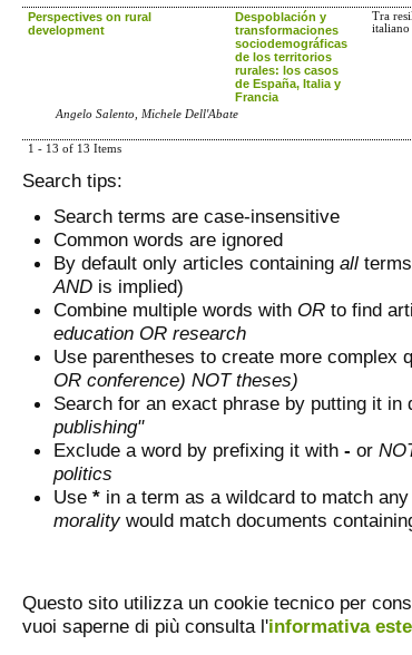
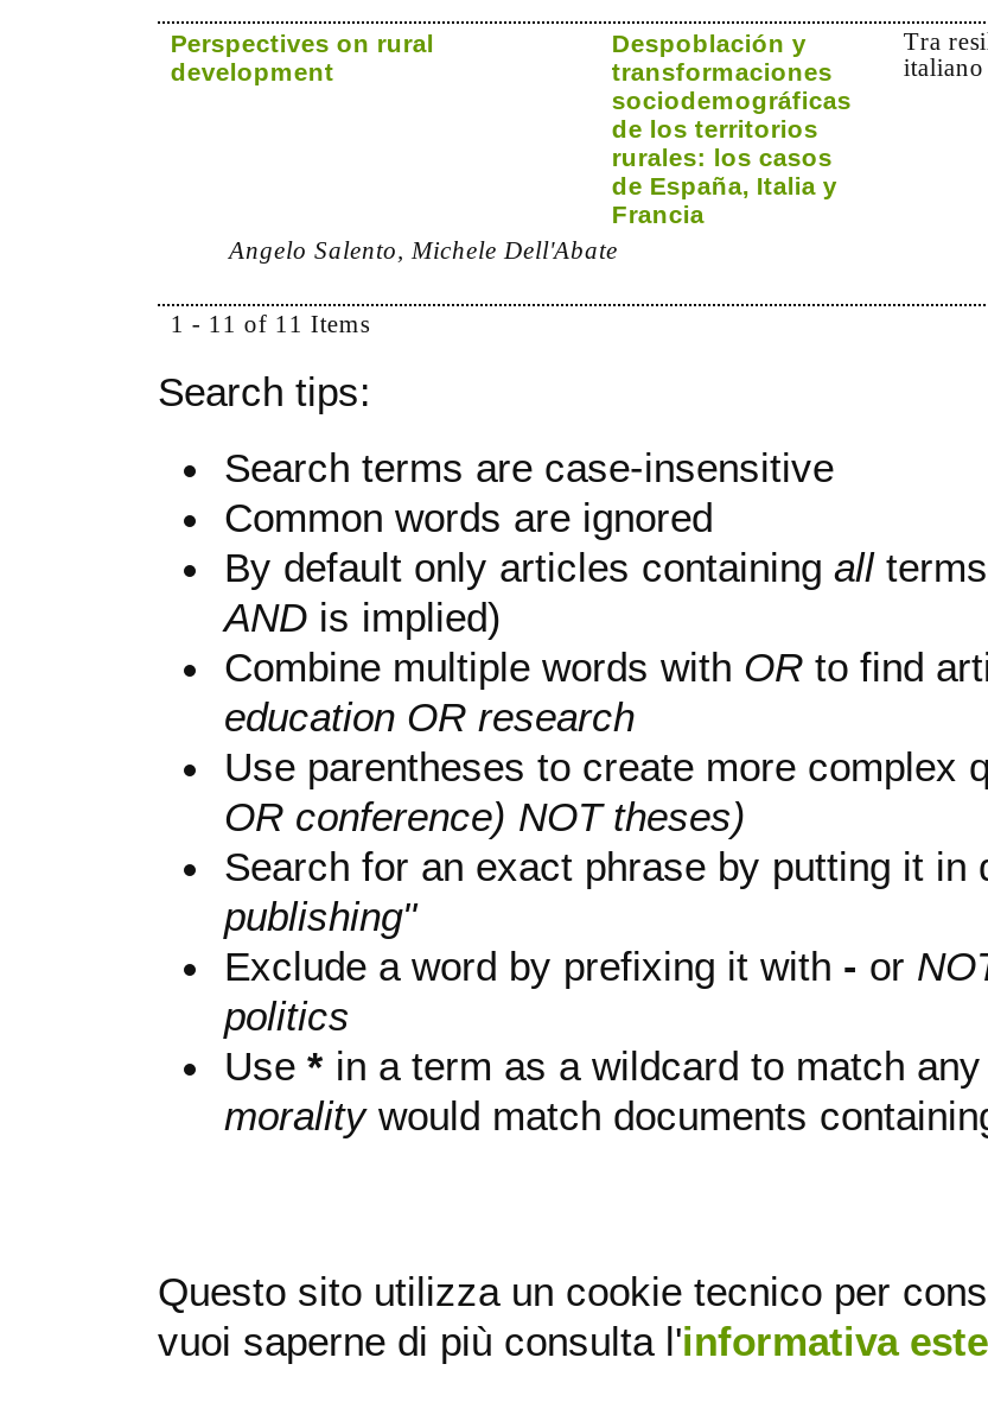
- 1 - 13 of 13 Items
+ 1 - 11 of 11 Items
